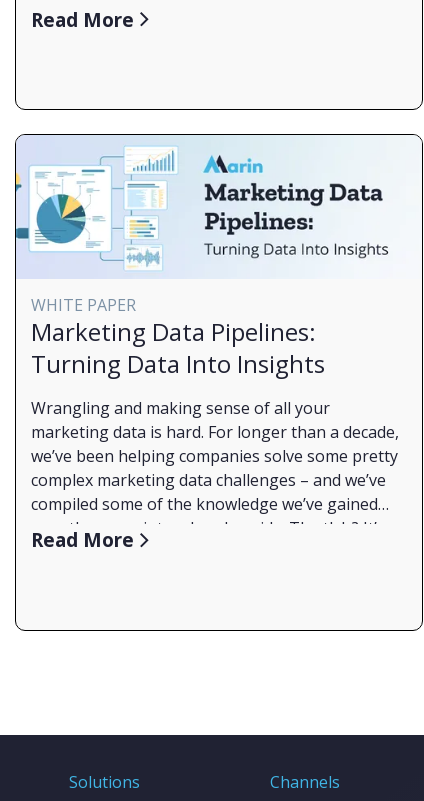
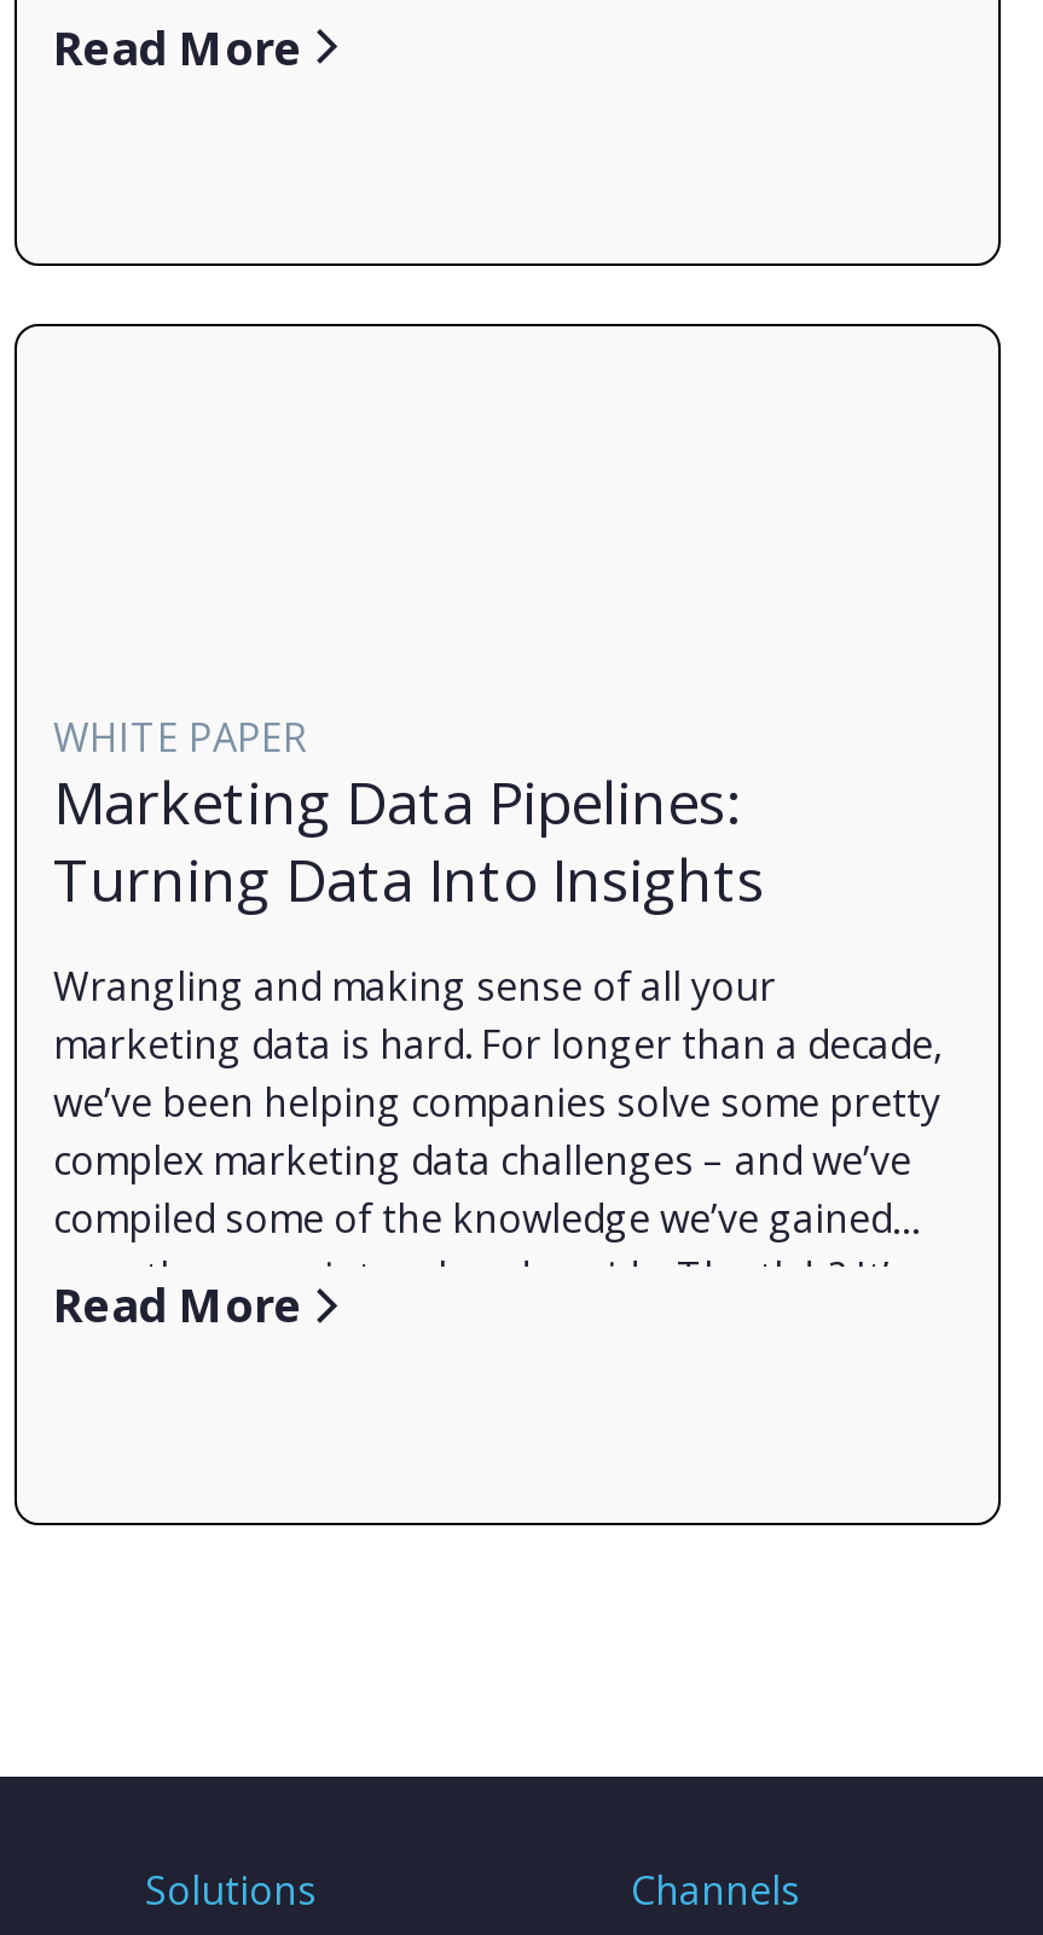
- [image]
